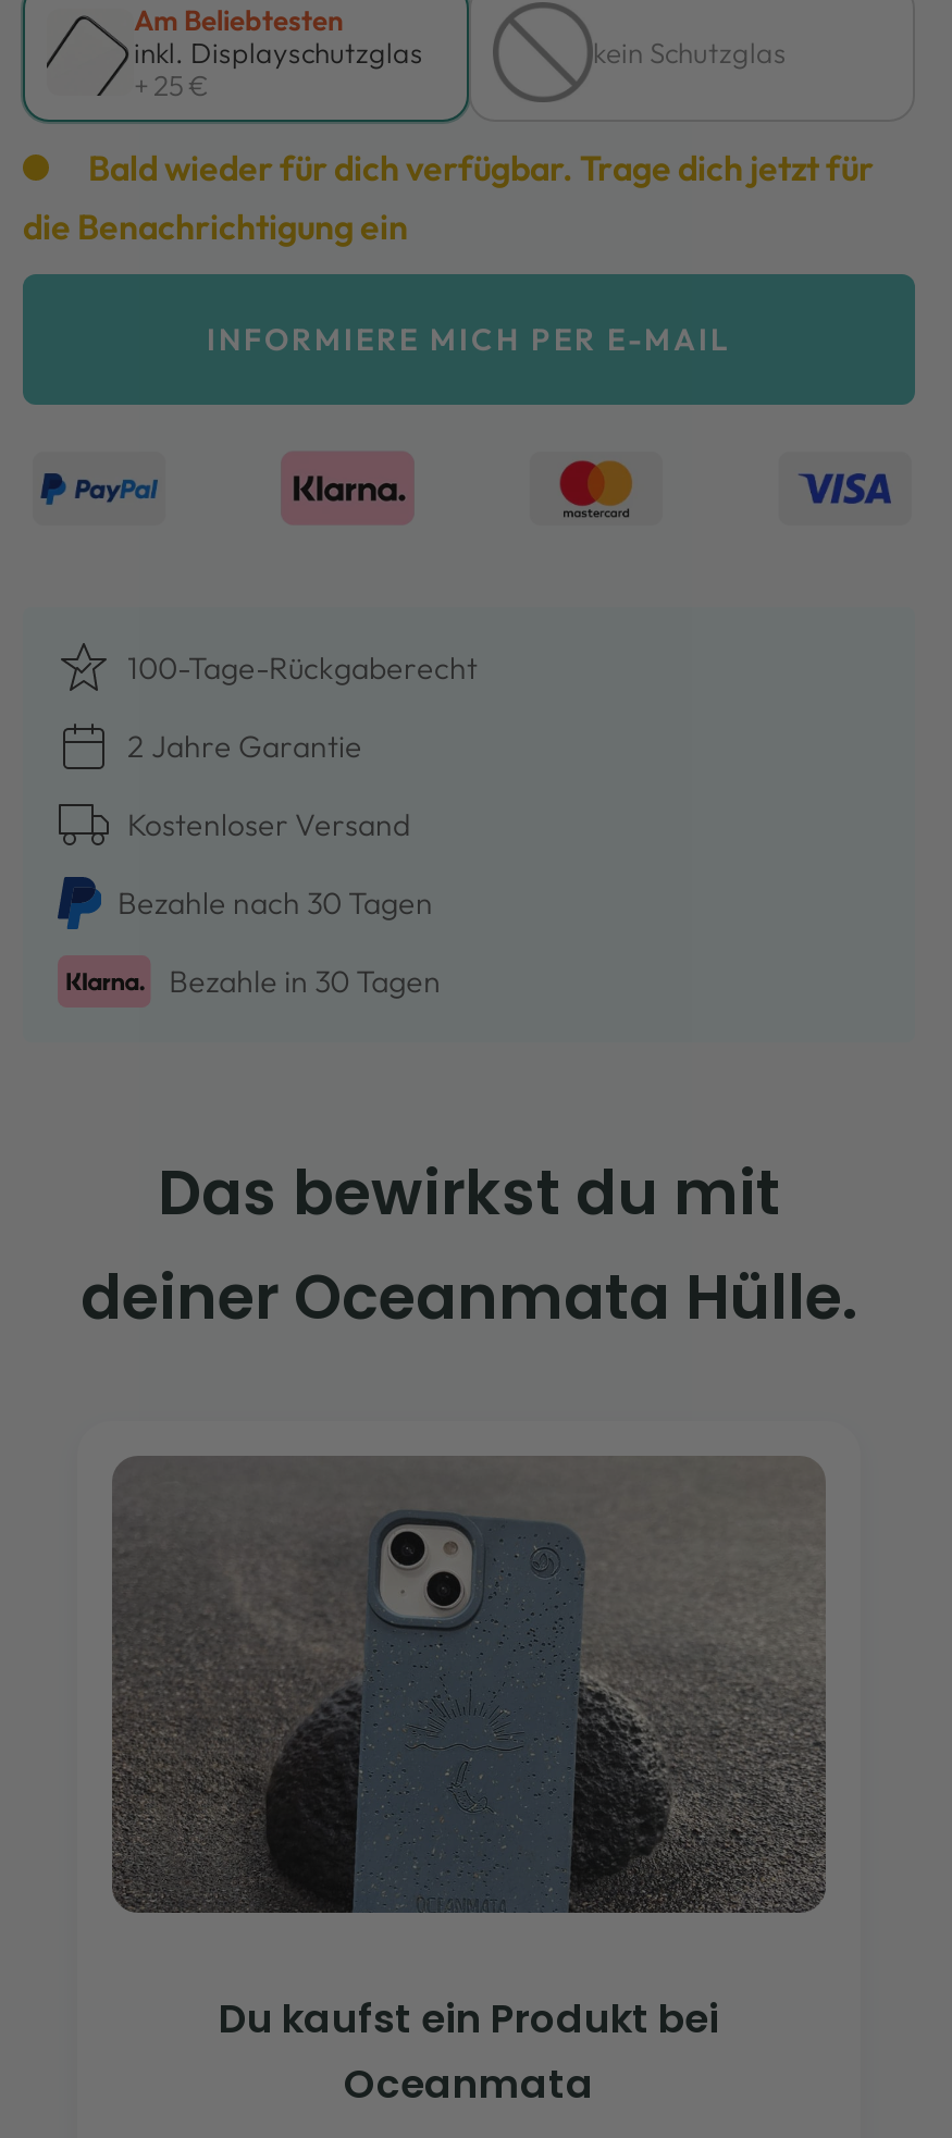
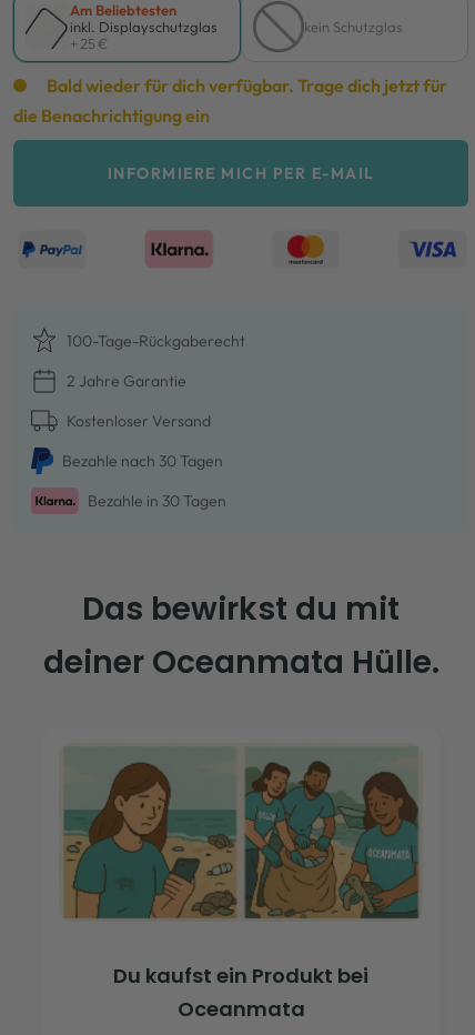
- [image]
+ [image]
